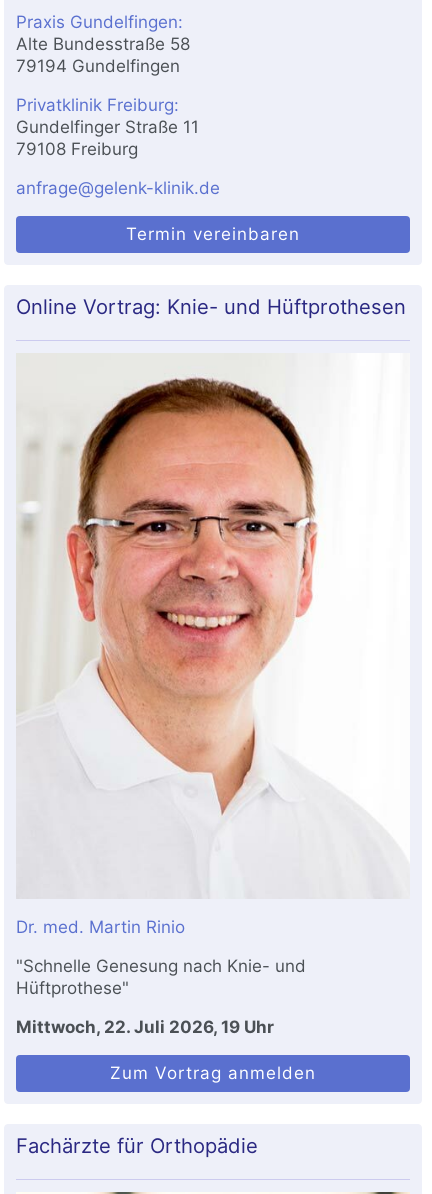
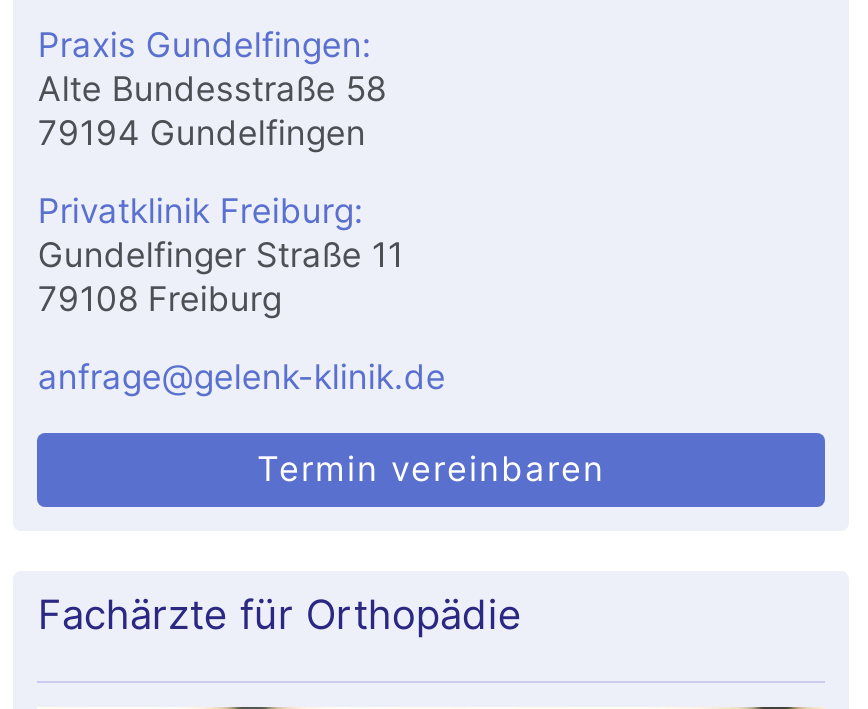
- Online Vortrag: Knie- und Hüftprothesen

- [image]

- Dr. med. Martin Rinio
- "Schnelle Genesung nach Knie- und
- Hüftprothese"
- Mittwoch, 22. Juli 2026, 19 Uhr
- Zum Vortrag anmelden
